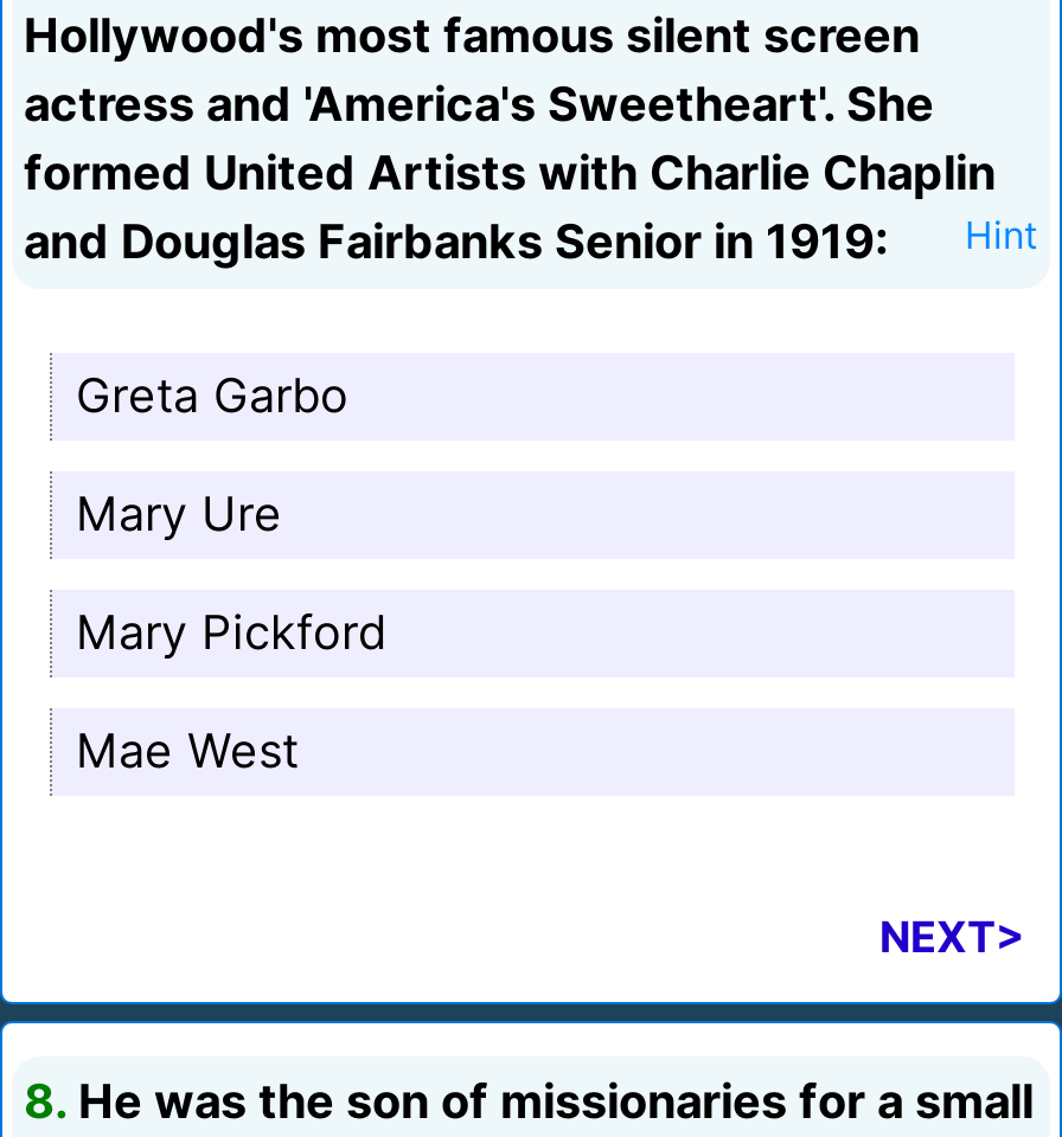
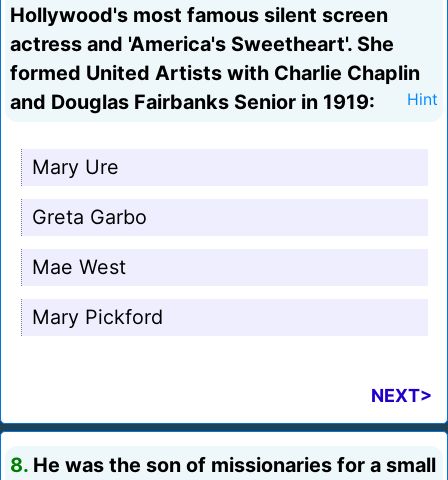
moved down: Greta Garbo

moved up: Mary Ure

moved down: Mary Pickford

moved up: Mae West
